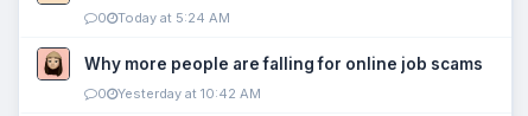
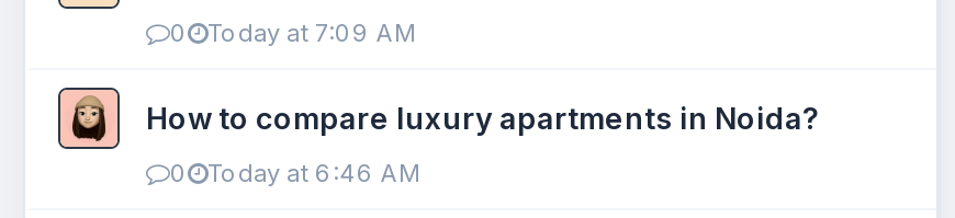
- 0 Today at 5:24 AM
+ 0 Today at 7:09 AM

- Why more people are falling for online job scams
+ How to compare luxury apartments in Noida?

- Yesterday at 10:42 AM
+ Today at 6:46 AM
